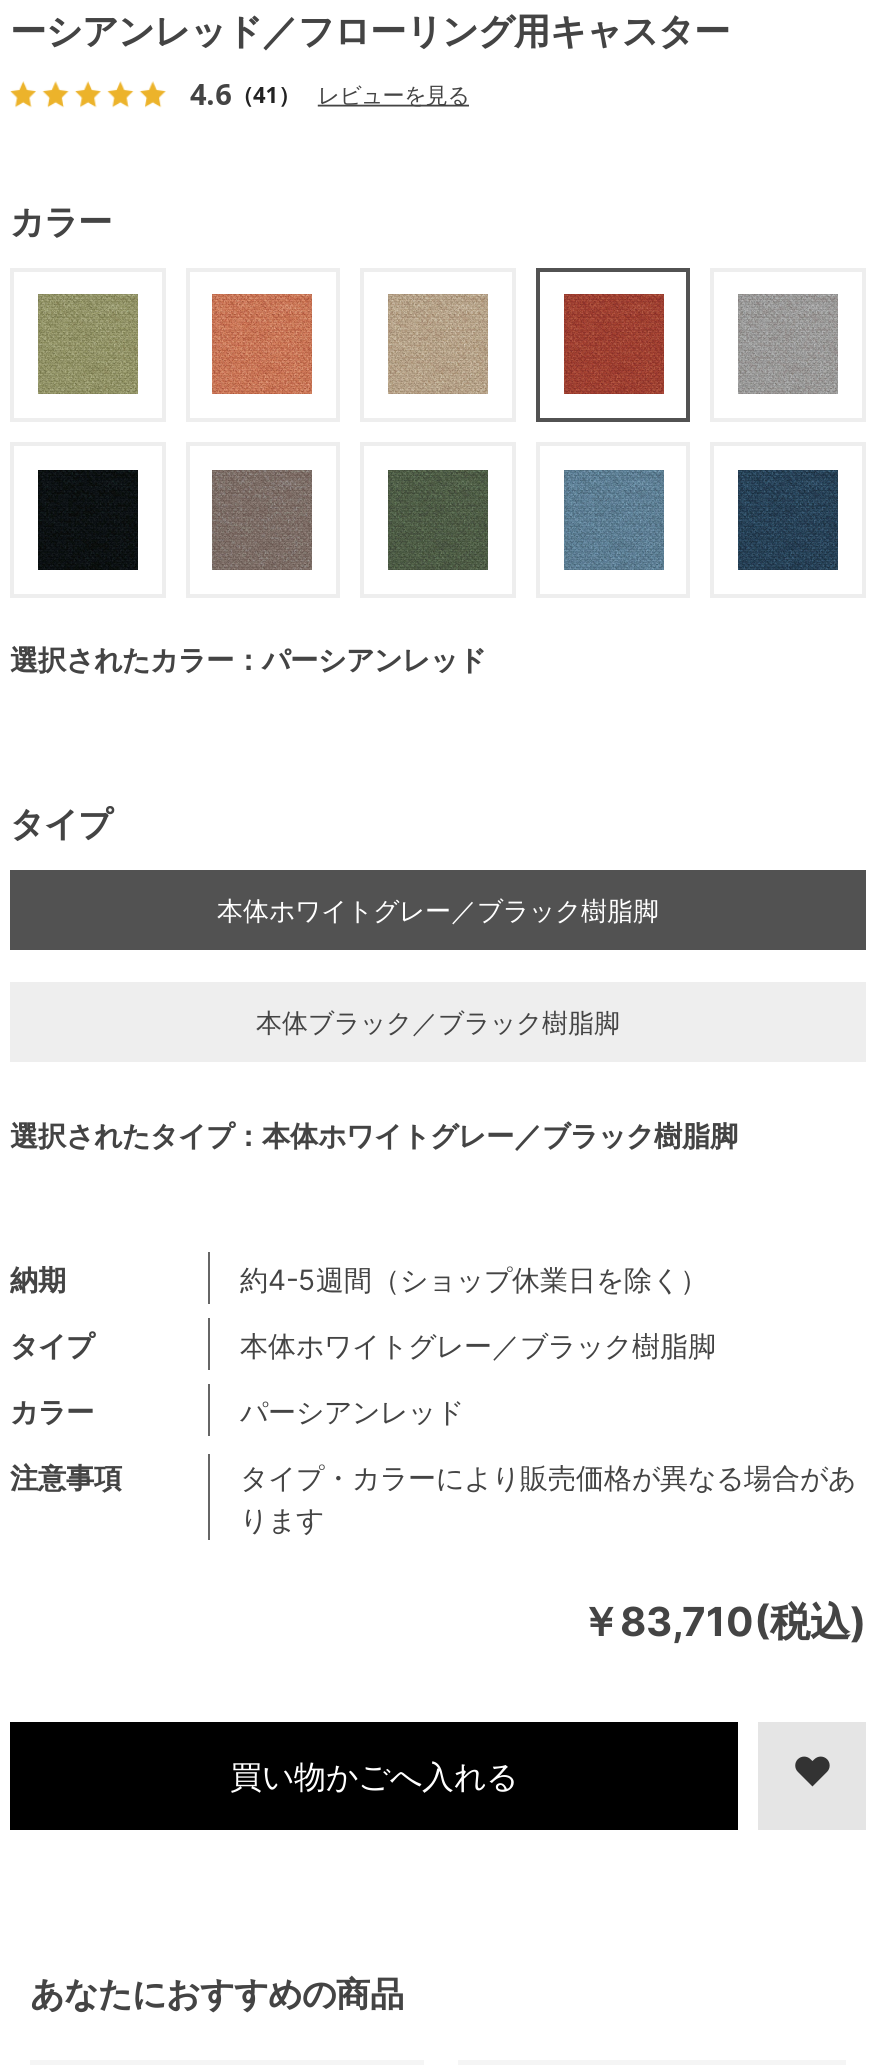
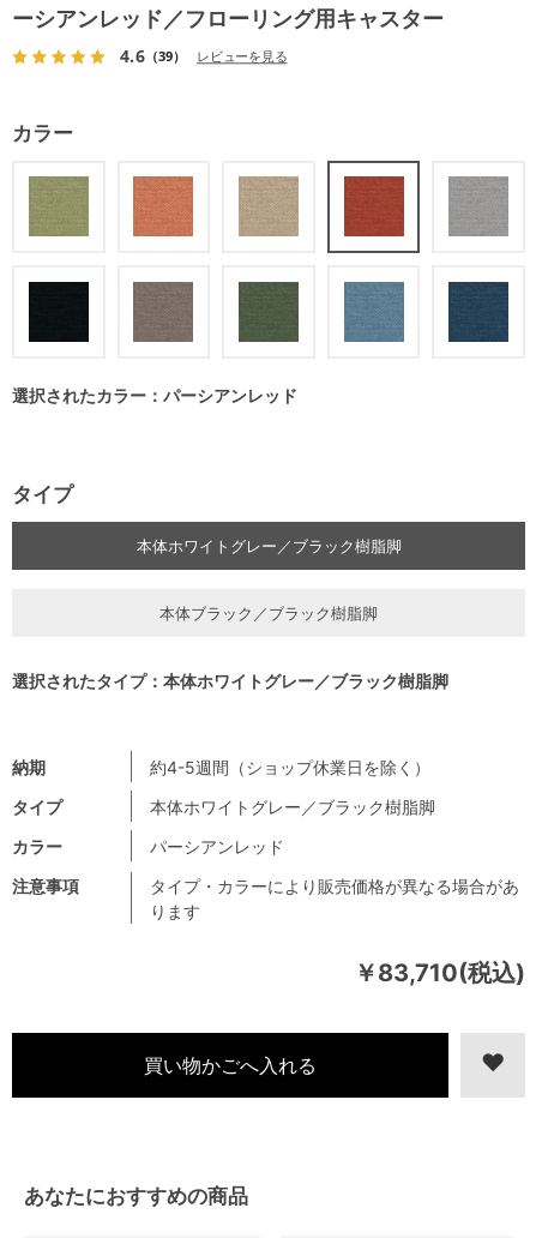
- 4.6（41） レビューを見る
+ 4.6（39） レビューを見る
